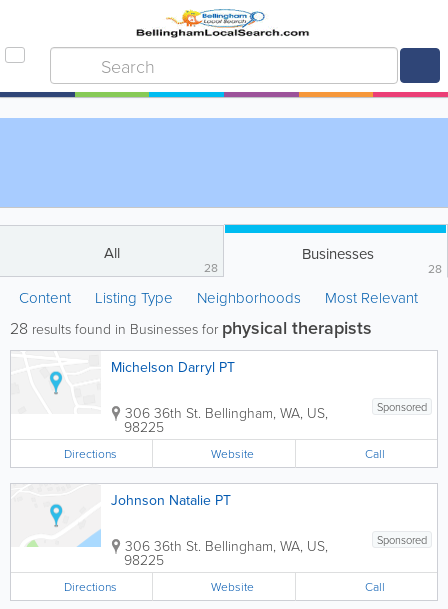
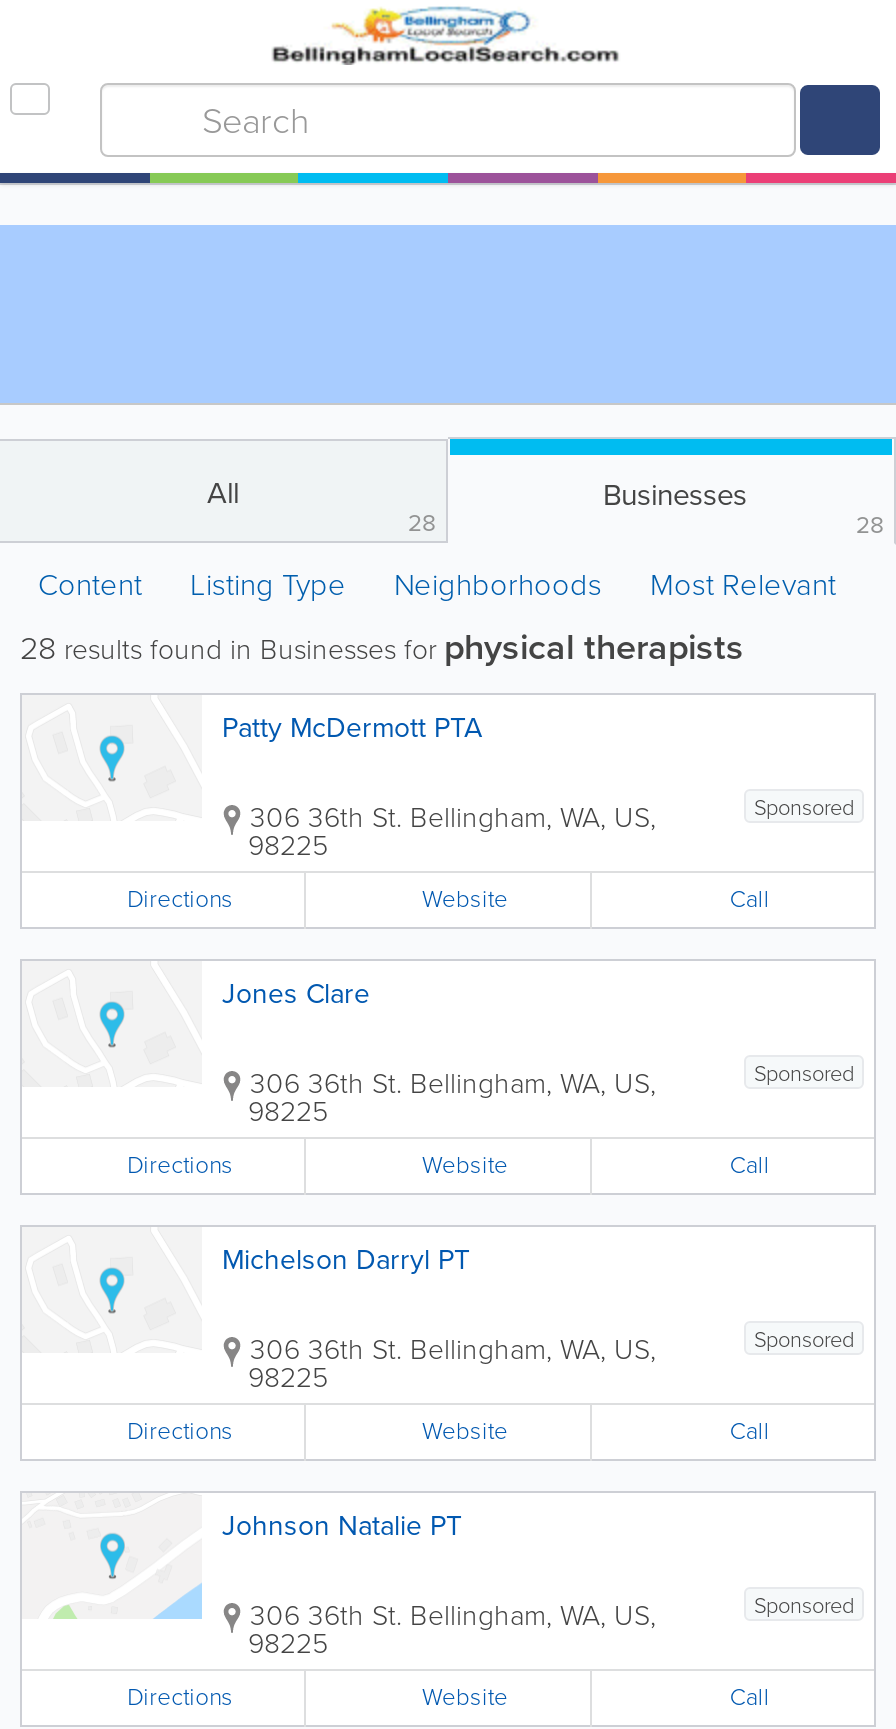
+ Patty McDermott PTA
+ Sponsored
+ 306 36th St. Bellingham, WA, US,
+ 98225
+ Directions
+ Website
+ Call
+ Jones Clare
+ Sponsored
+ 306 36th St. Bellingham, WA, US,
+ 98225
+ Directions
+ Website
+ Call
